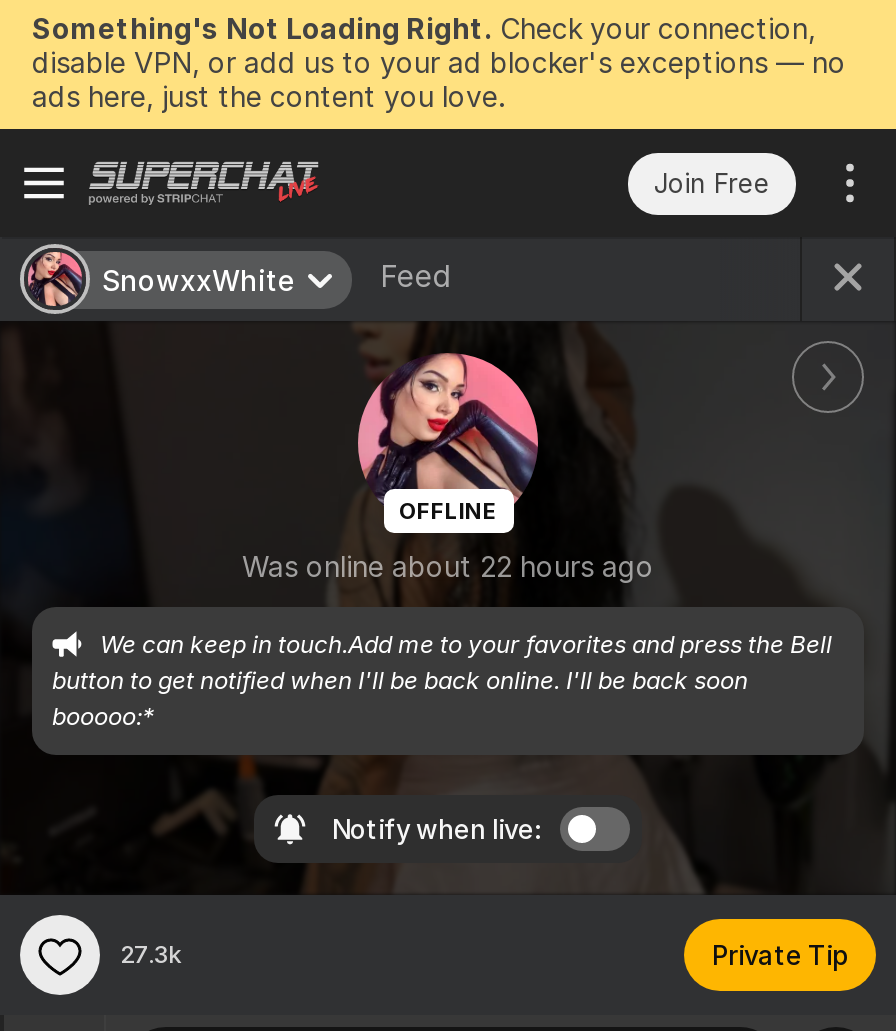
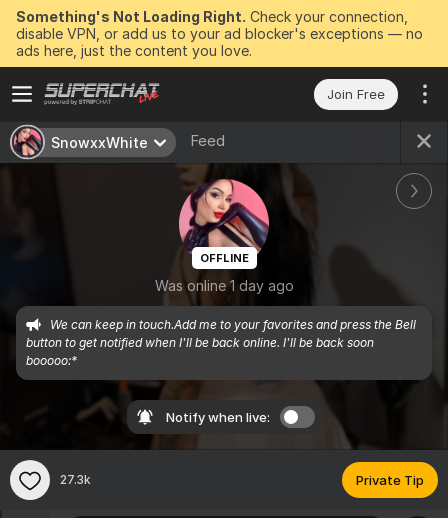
- Was online about 22 hours ago
+ Was online 1 day ago
